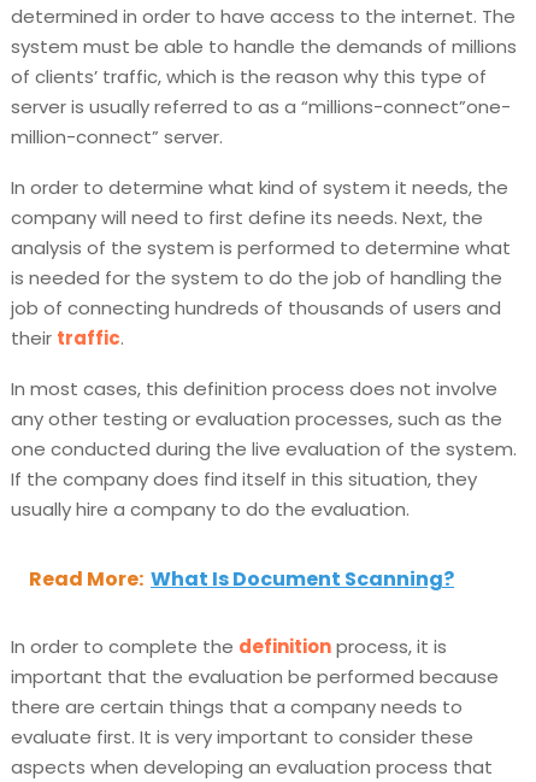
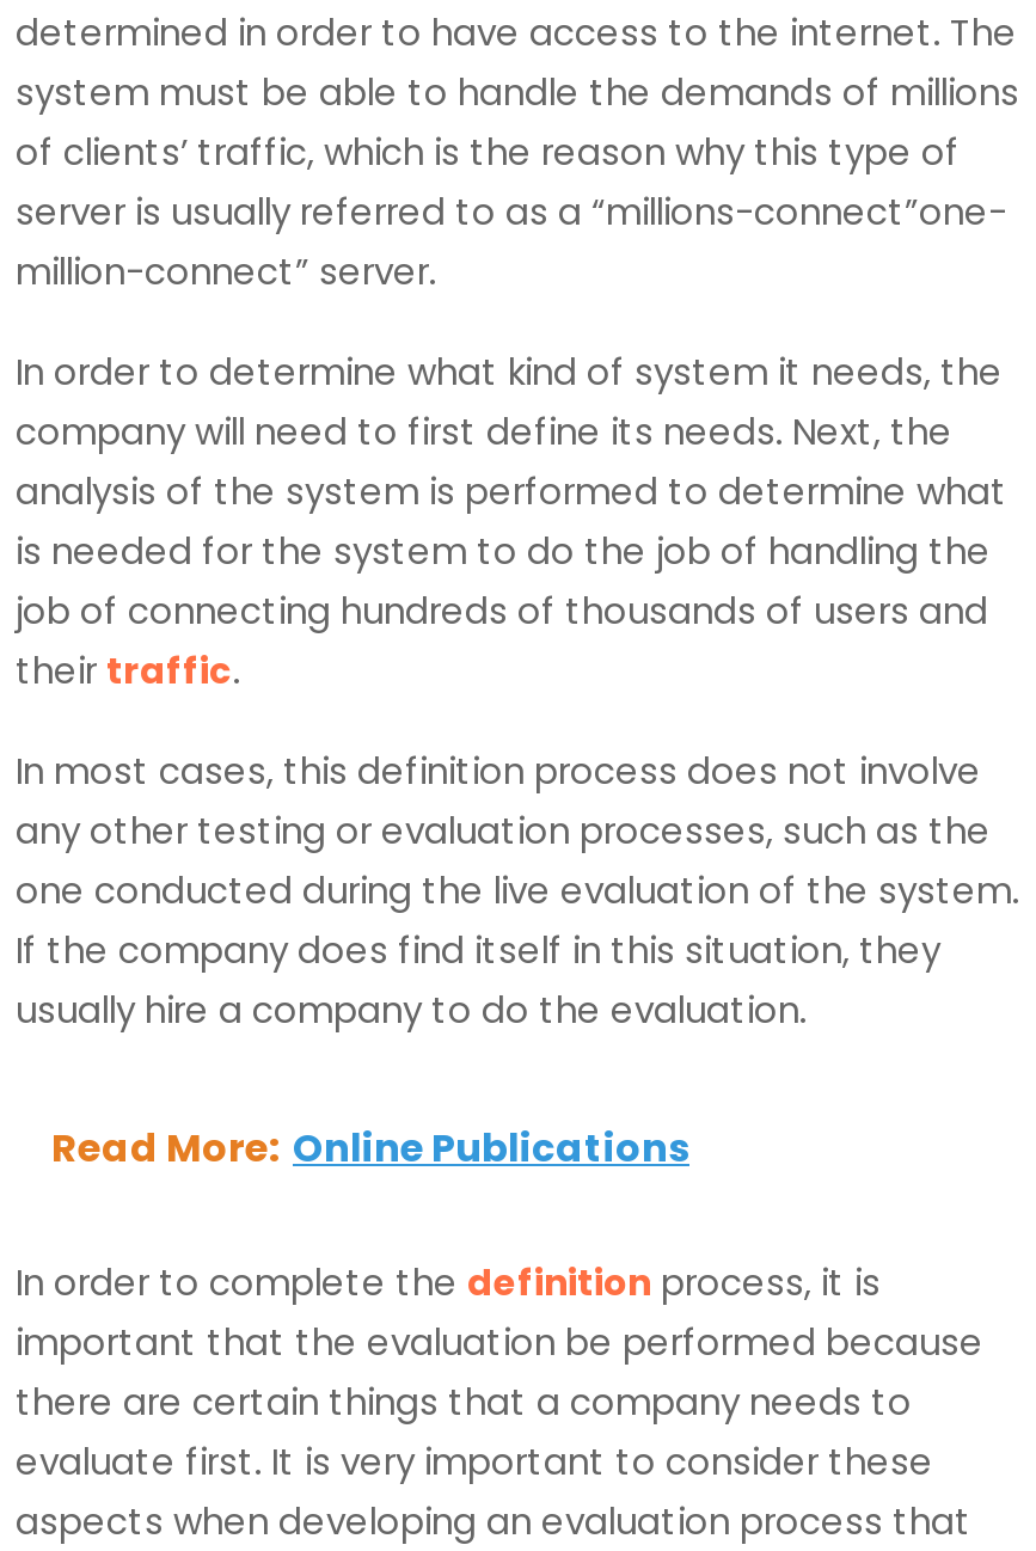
- Read More: What Is Document Scanning?
+ Read More: Online Publications
